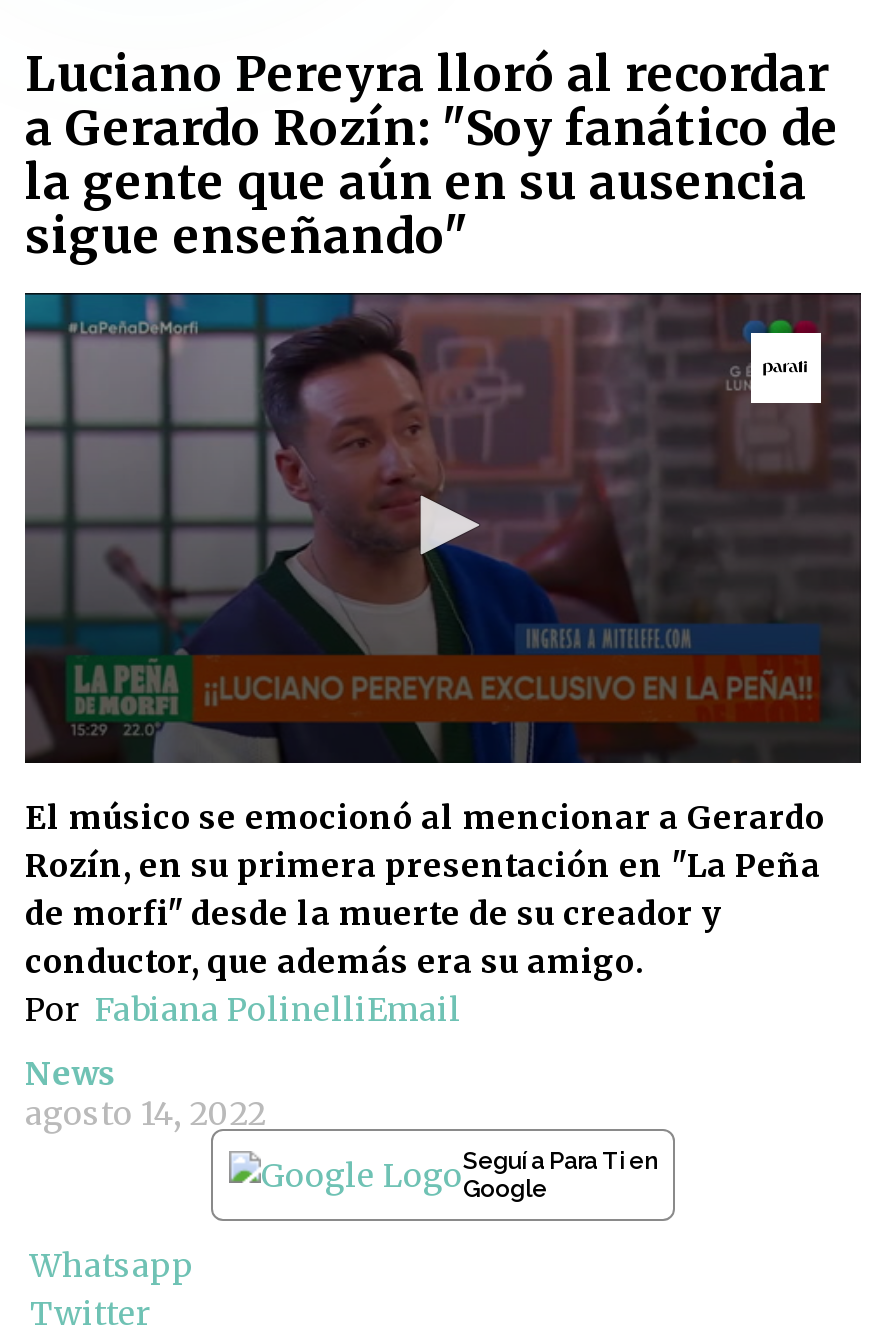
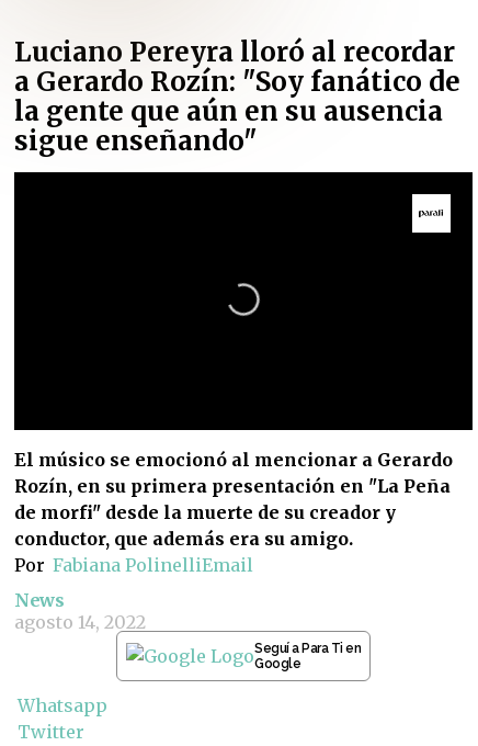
- [image]
